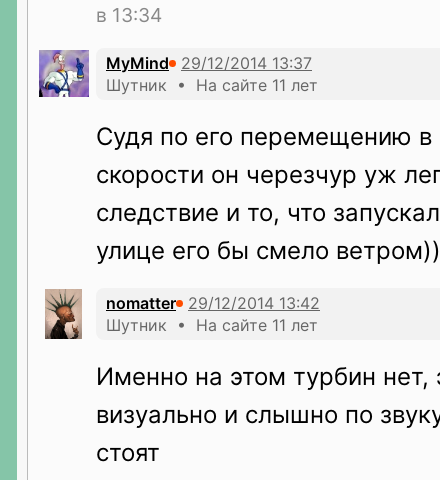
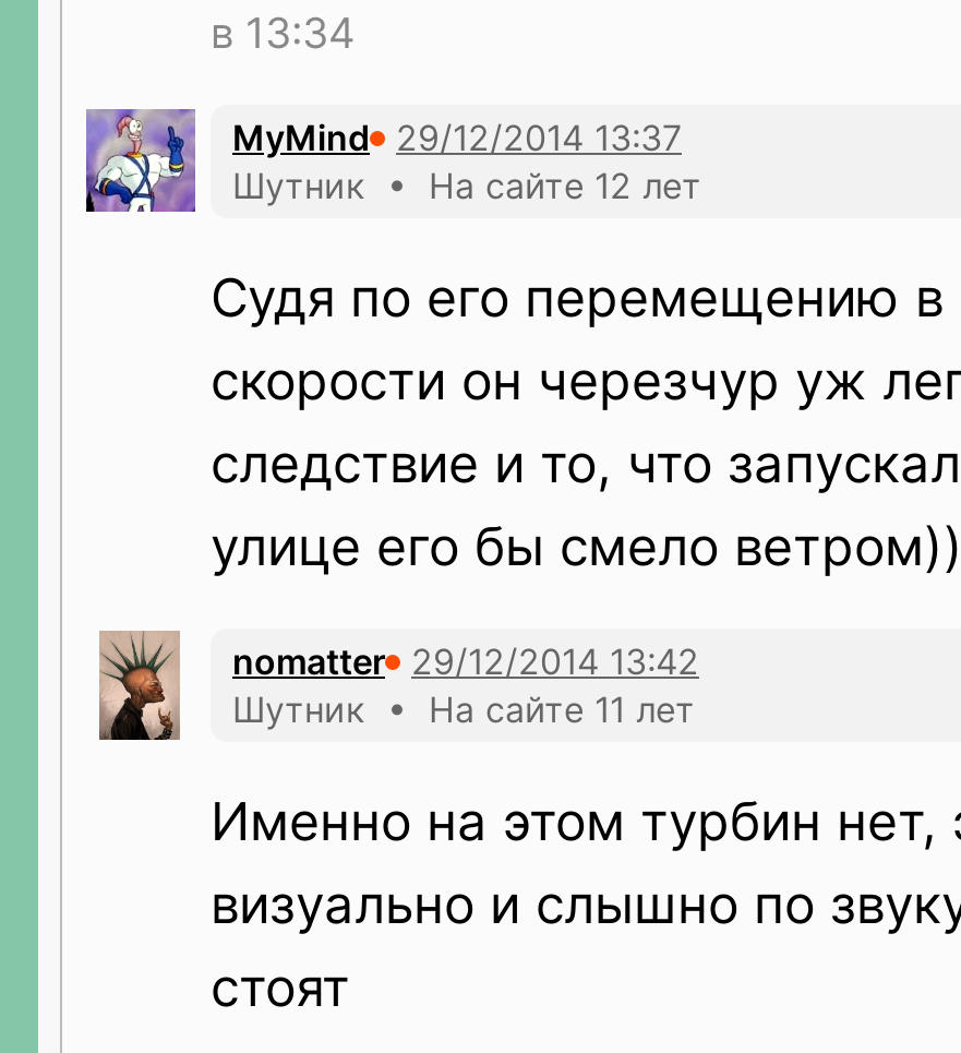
- Шутник • На сайте 11 лет
+ Шутник • На сайте 12 лет
